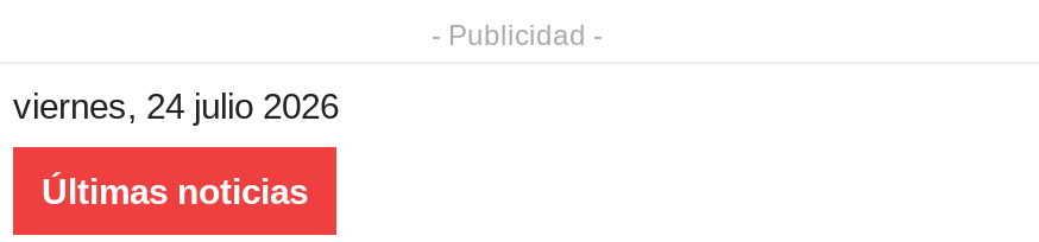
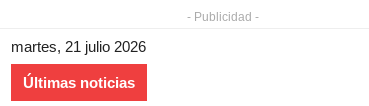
- viernes, 24 julio 2026
+ martes, 21 julio 2026
